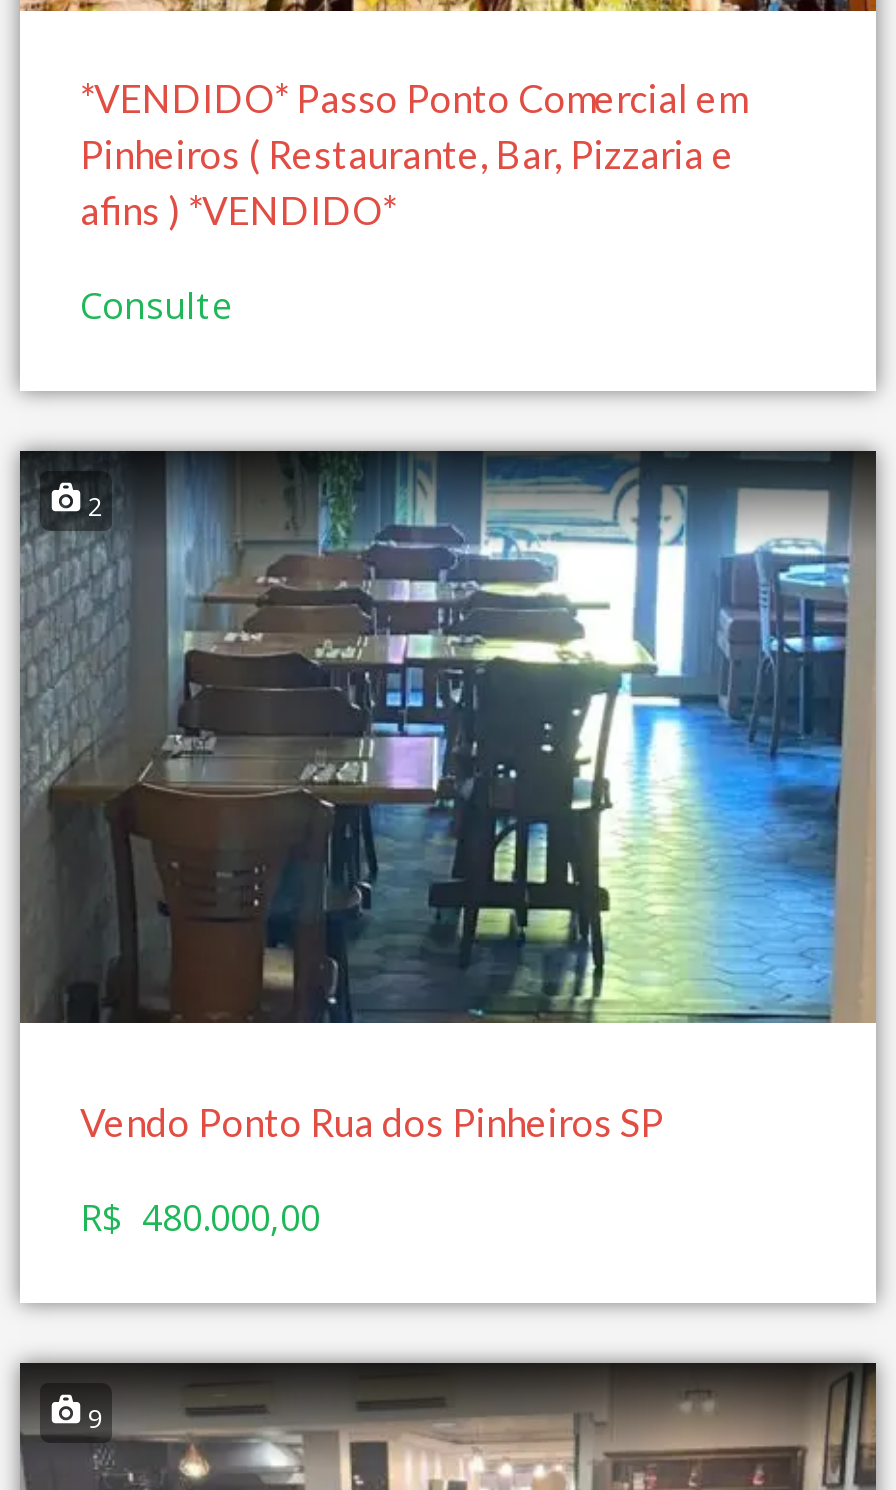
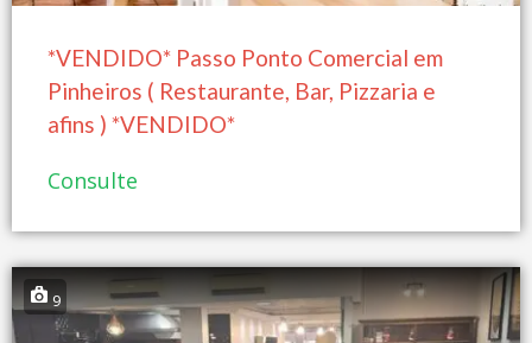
- [image]
- 2

- Vendo Ponto Rua dos Pinheiros SP
- R$ 480.000,00
